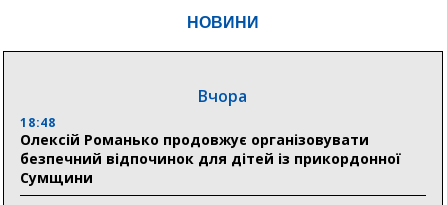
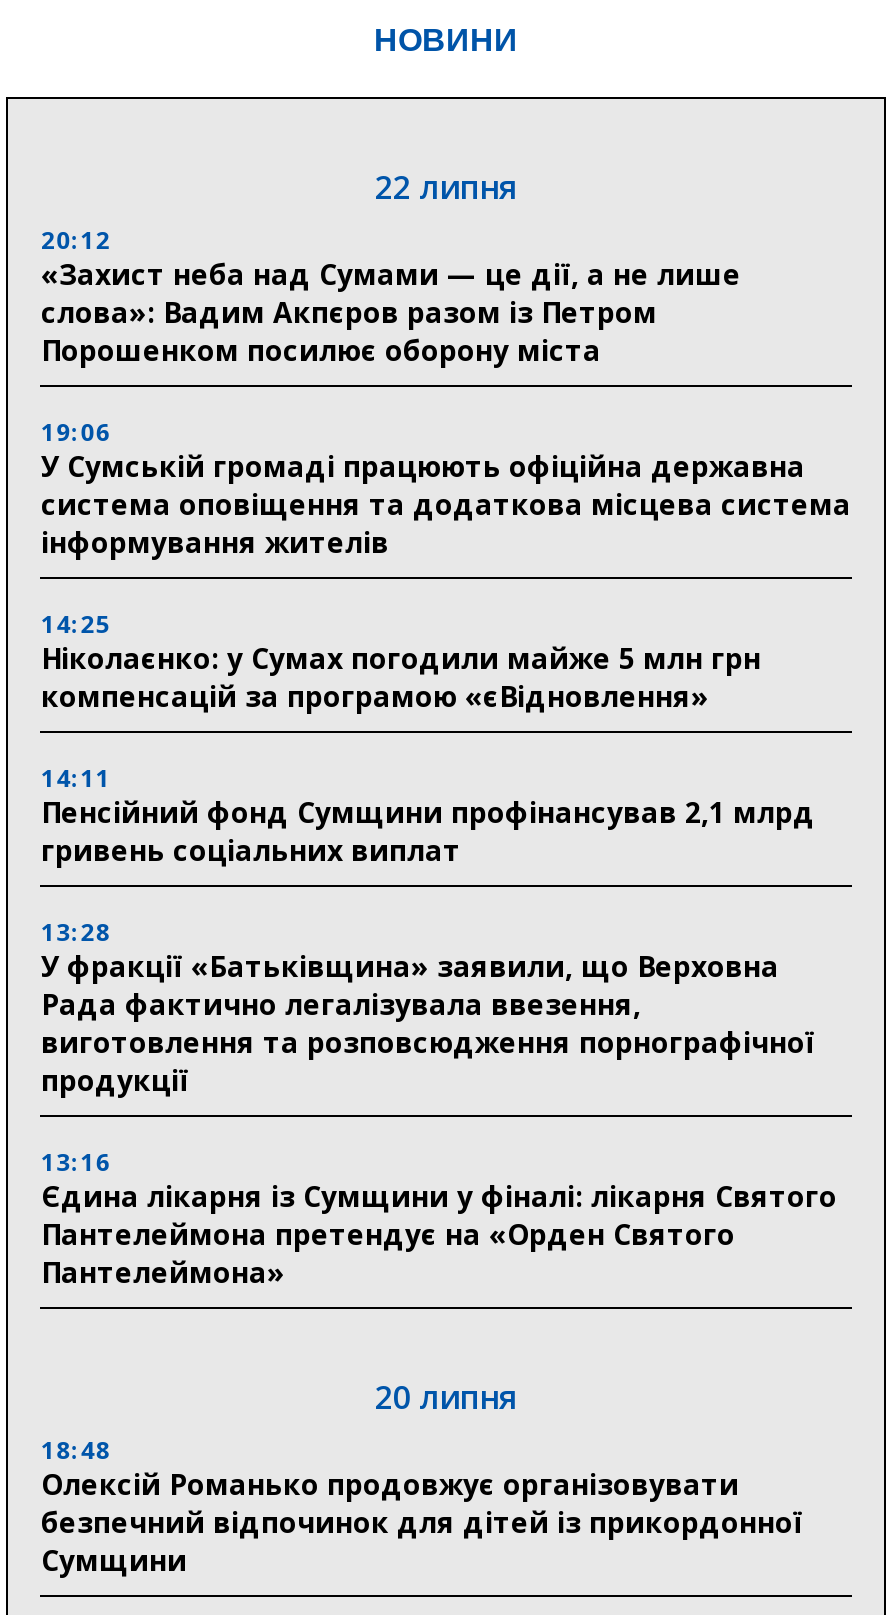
- Вчора
+ 22 липня
+ 20:12
+ «Захист неба над Сумами — це дії, а не лише
+ слова»: Вадим Акпєров разом із Петром
+ Порошенком посилює оборону міста
+ 19:06
+ У Сумській громаді працюють офіційна державна
+ система оповіщення та додаткова місцева система
+ інформування жителів
+ 14:25
+ Ніколаєнко: у Сумах погодили майже 5 млн грн
+ компенсацій за програмою «єВідновлення»
+ 14:11
+ Пенсійний фонд Сумщини профінансував 2,1 млрд
+ гривень соціальних виплат
+ 13:28
+ У фракції «Батьківщина» заявили, що Верховна
+ Рада фактично легалізувала ввезення,
+ виготовлення та розповсюдження порнографічної
+ продукції
+ 13:16
+ Єдина лікарня із Сумщини у фіналі: лікарня Святого
+ Пантелеймона претендує на «Орден Святого
+ Пантелеймона»
+ 20 липня
